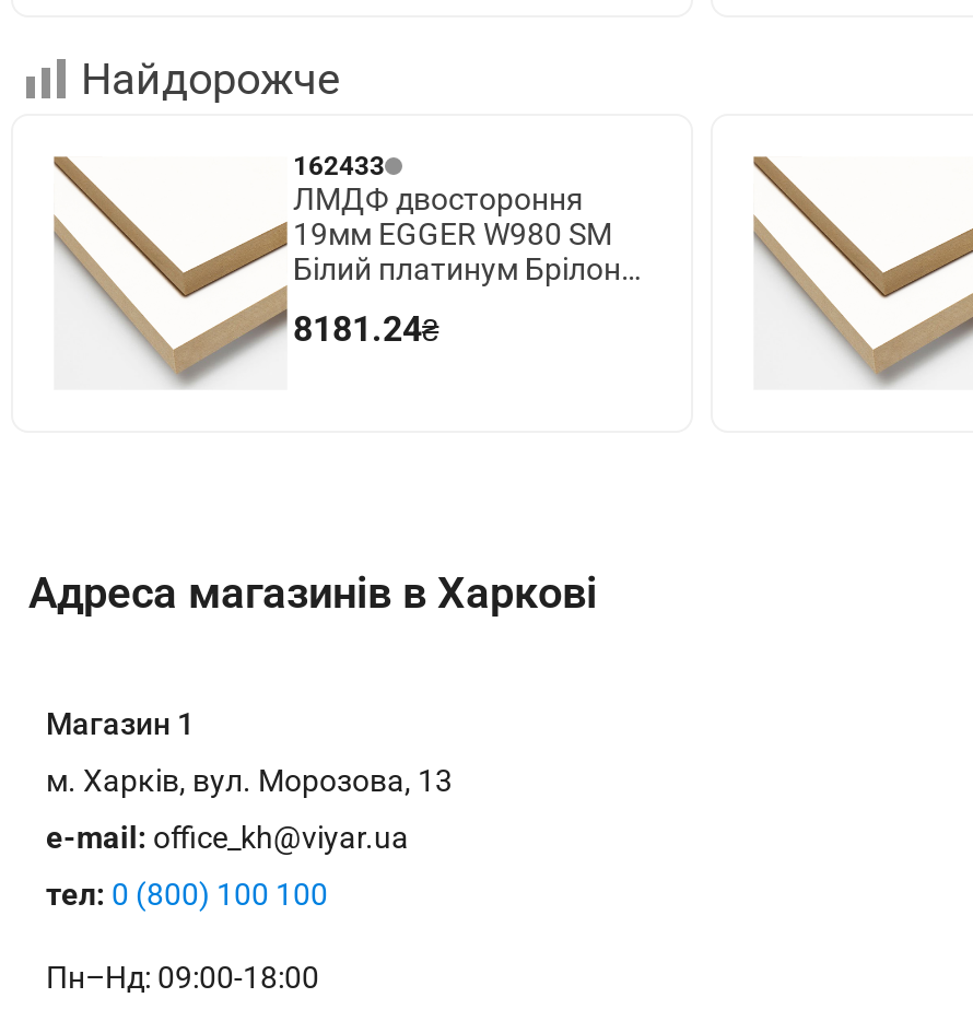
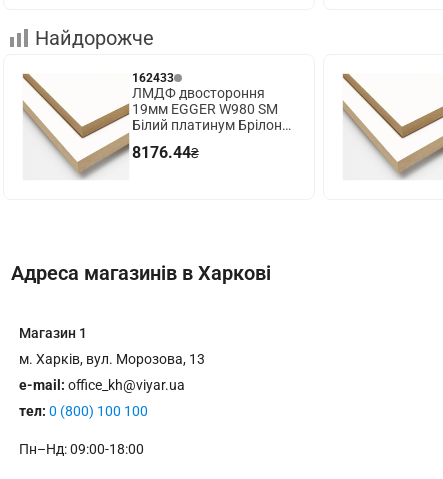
- 8181.24₴
+ 8176.44₴
